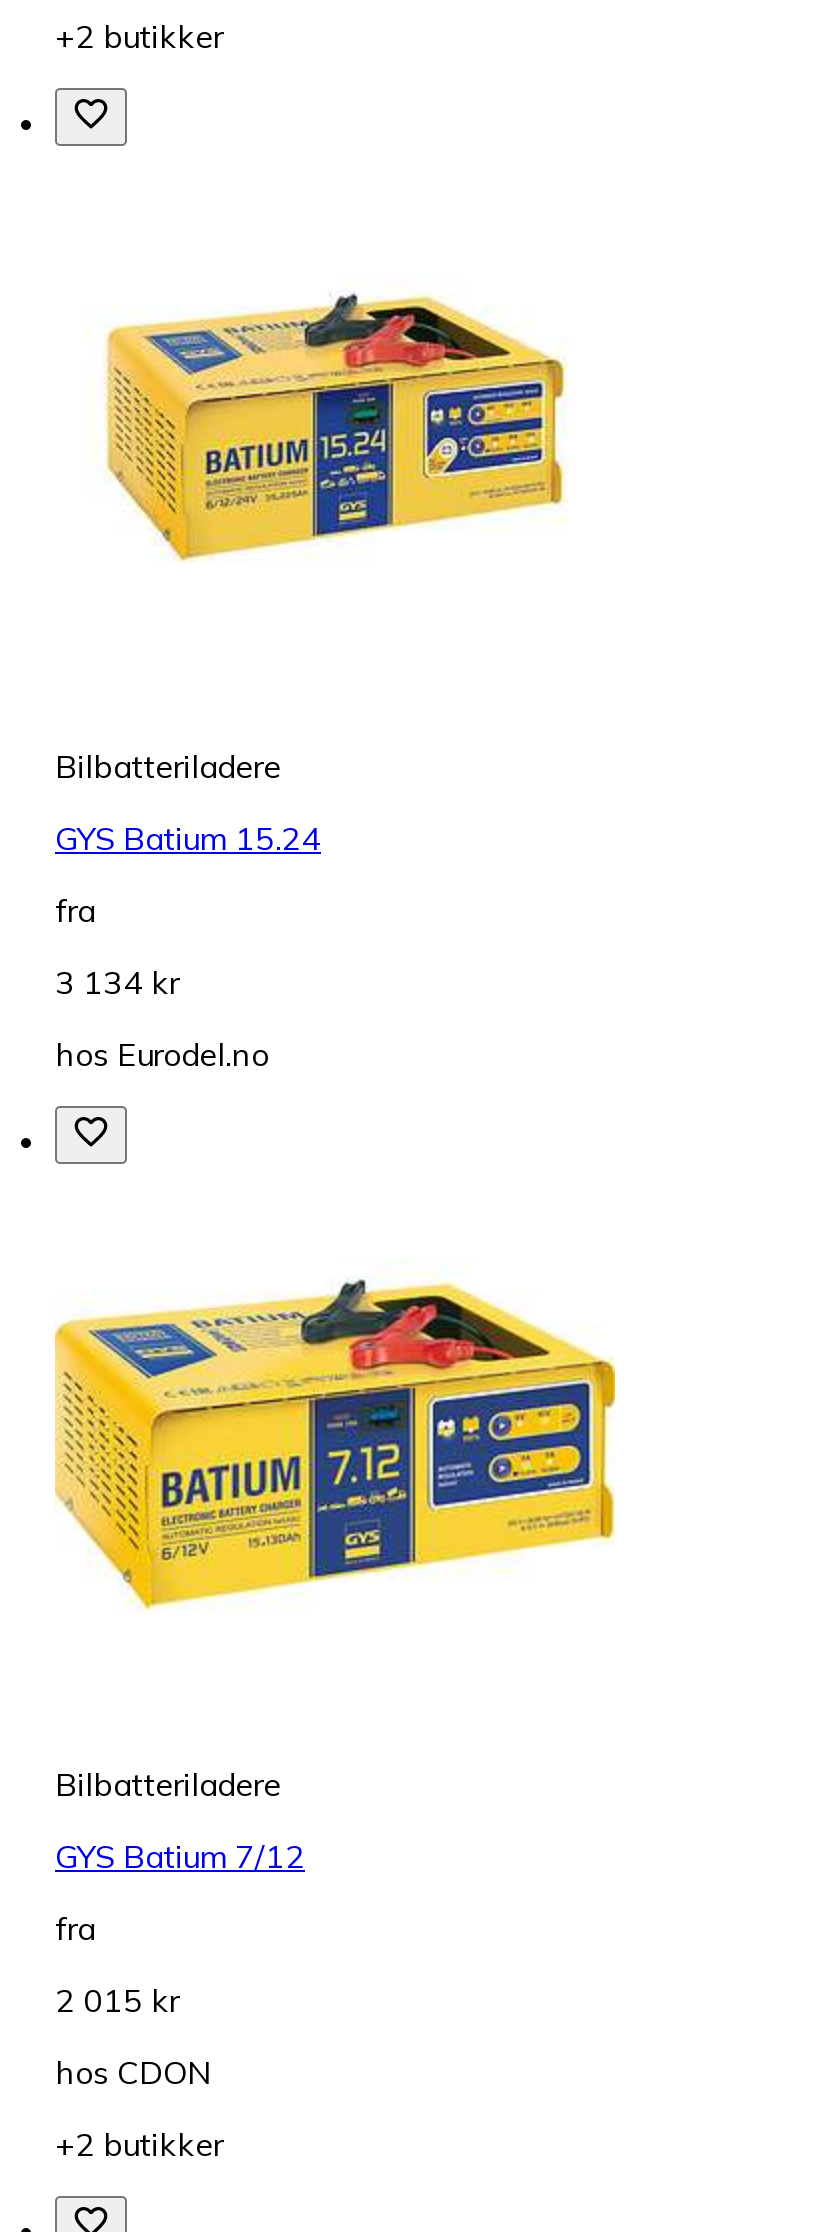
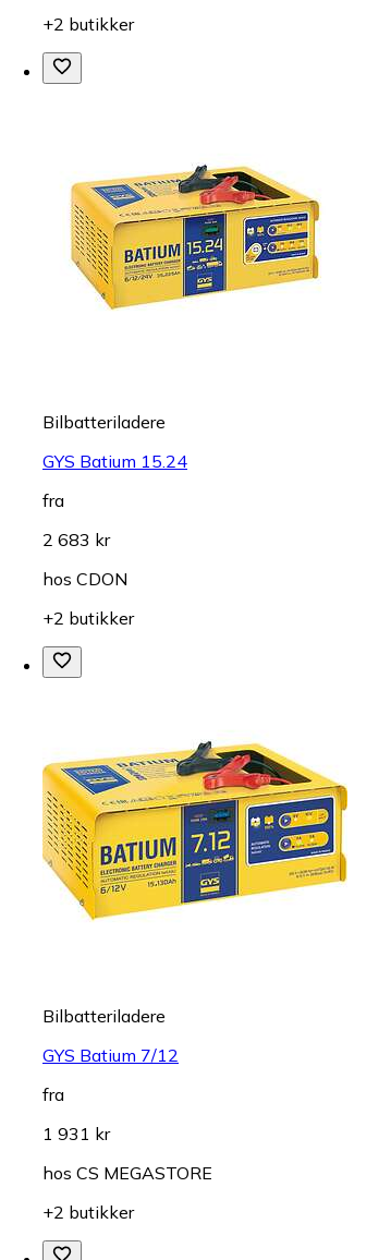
- 3 134 kr
- hos Eurodel.no
+ 2 683 kr
+ hos CDON
+ +2 butikker

- 2 015 kr
+ 1 931 kr

- hos CDON
+ hos CS MEGASTORE
